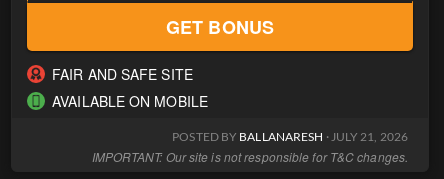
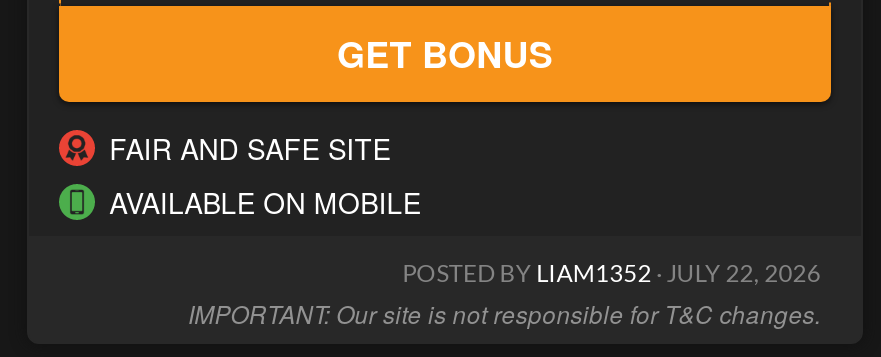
- POSTED BY BALLANARESH · JULY 21, 2026
+ POSTED BY LIAM1352 · JULY 22, 2026
